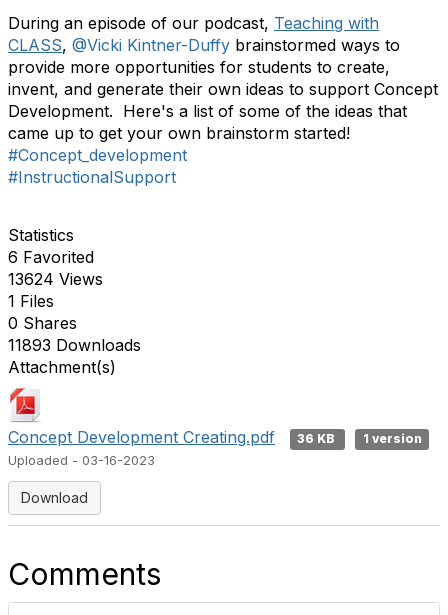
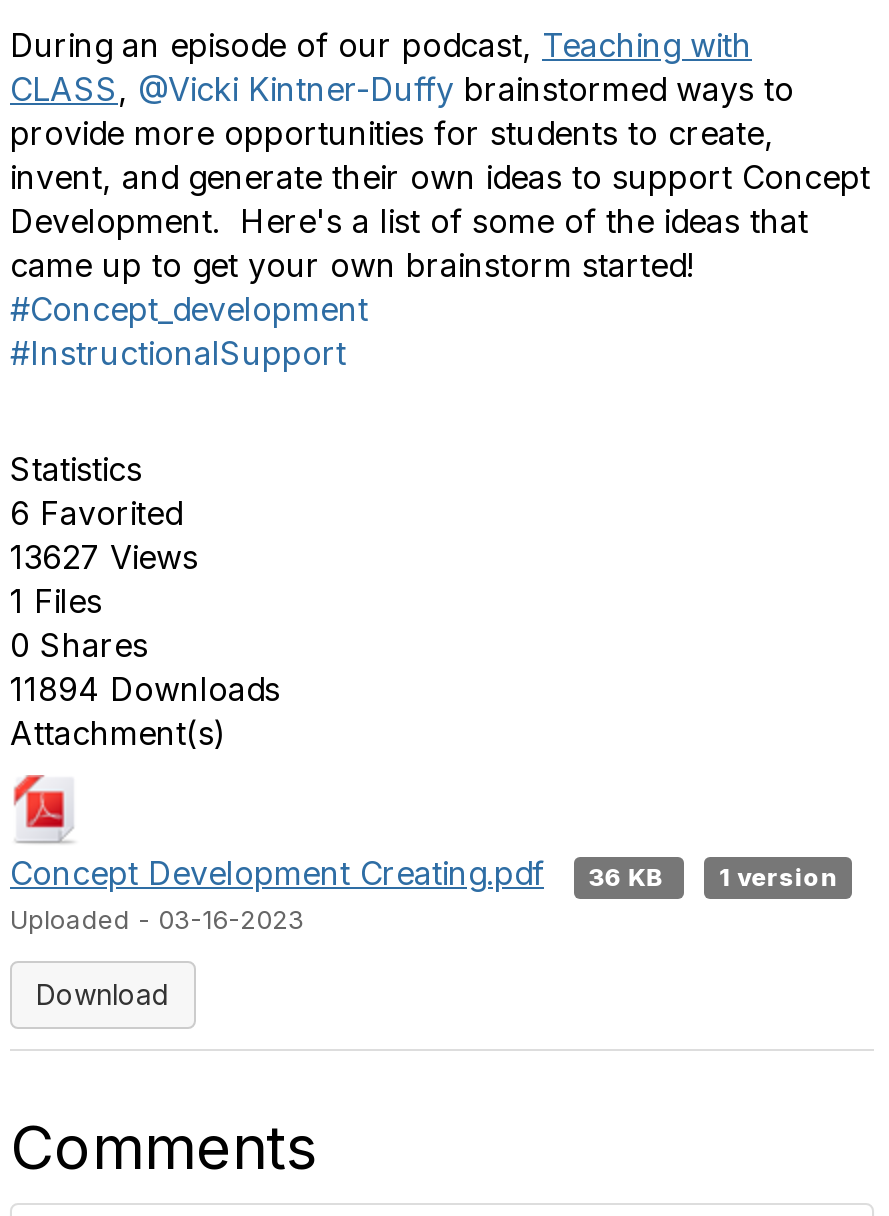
- 13624 Views
+ 13627 Views

- 11893 Downloads
+ 11894 Downloads
